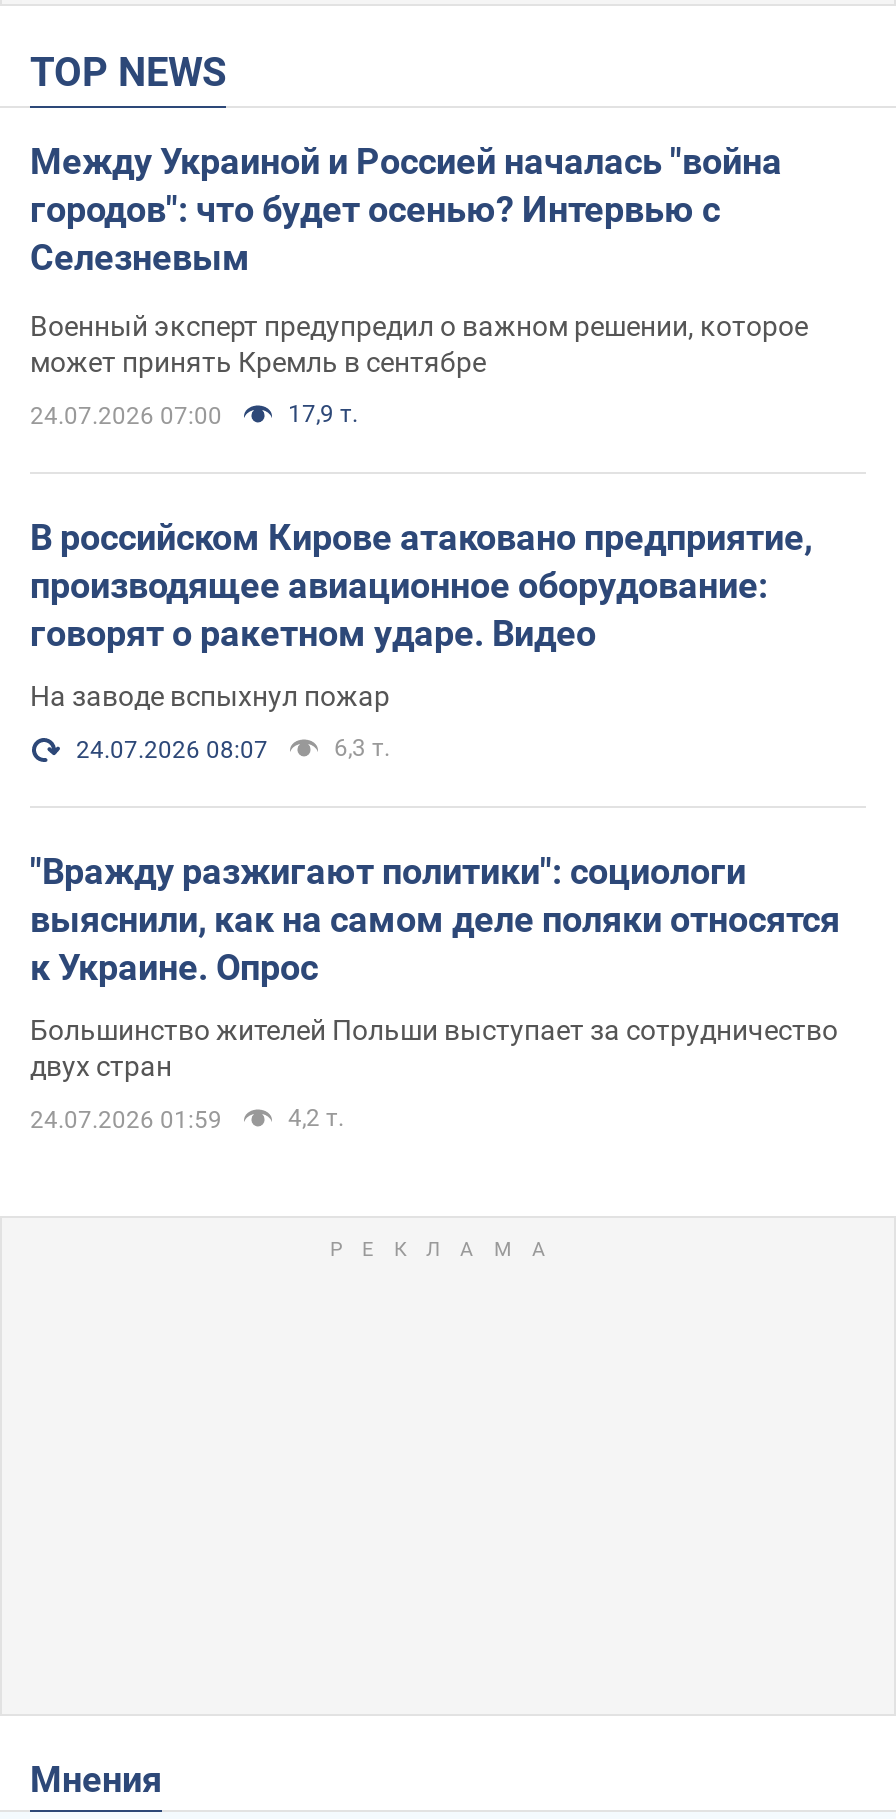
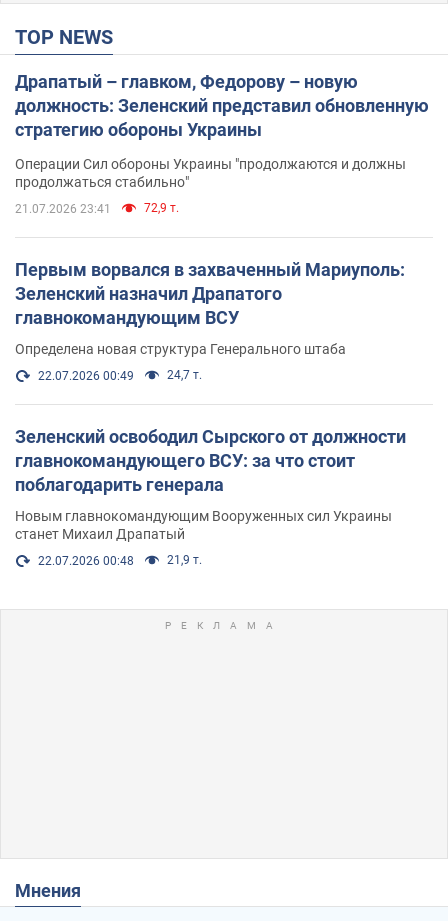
- Между Украиной и Россией началась "война
- городов": что будет осенью? Интервью с
- Селезневым
+ Драпатый – главком, Федорову – новую
+ должность: Зеленский представил обновленную
+ стратегию обороны Украины

- Военный эксперт предупредил о важном решении, которое
- может принять Кремль в сентябре
+ Операции Сил обороны Украины "продолжаются и должны
+ продолжаться стабильно"

- 24.07.2026 07:00
- 17,9 т.
+ 21.07.2026 23:41
+ 72,9 т.

- В российском Кирове атаковано предприятие,
- производящее авиационное оборудование:
- говорят о ракетном ударе. Видео
+ Первым ворвался в захваченный Мариуполь:
+ Зеленский назначил Драпатого
+ главнокомандующим ВСУ

- На заводе вспыхнул пожар
+ Определена новая структура Генерального штаба

- 24.07.2026 08:07
- 6,3 т.
+ 22.07.2026 00:49
+ 24,7 т.

- "Вражду разжигают политики": социологи
- выяснили, как на самом деле поляки относятся
- к Украине. Опрос
+ Зеленский освободил Сырского от должности
+ главнокомандующего ВСУ: за что стоит
+ поблагодарить генерала

- Большинство жителей Польши выступает за сотрудничество
- двух стран
+ Новым главнокомандующим Вооруженных сил Украины
+ станет Михаил Драпатый

- 24.07.2026 01:59
- 4,2 т.
+ 22.07.2026 00:48
+ 21,9 т.
